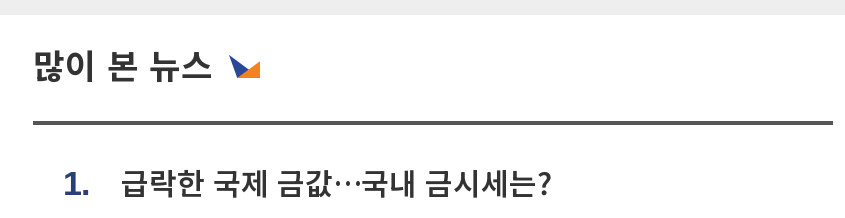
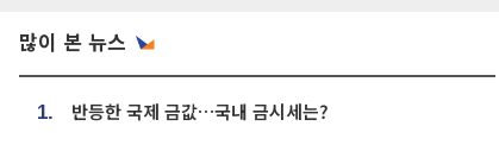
- 급락한 국제 금값…국내 금시세는?
+ 반등한 국제 금값…국내 금시세는?
